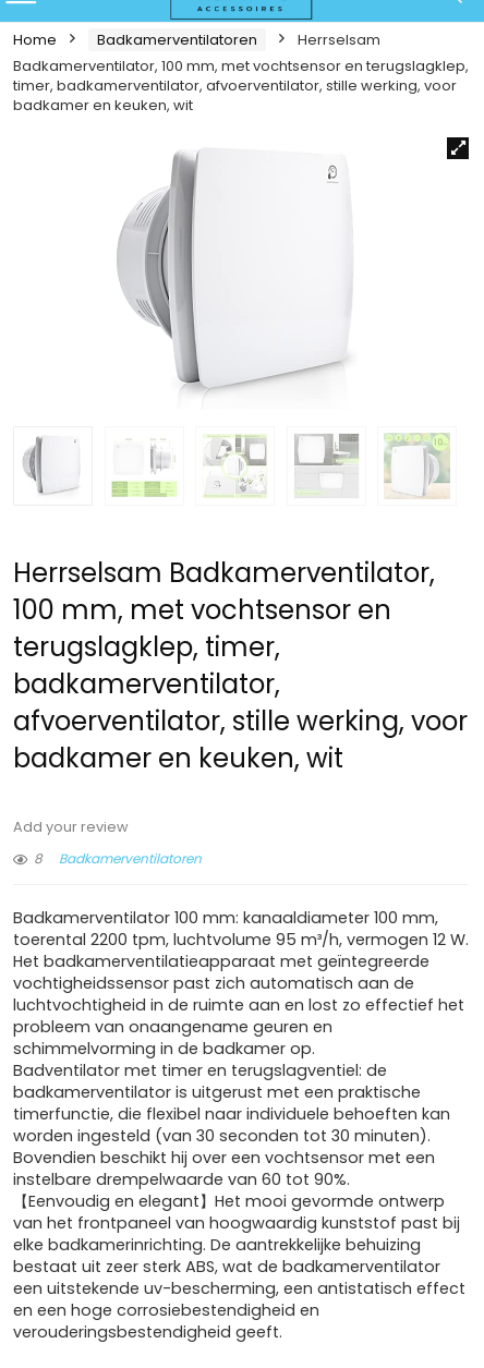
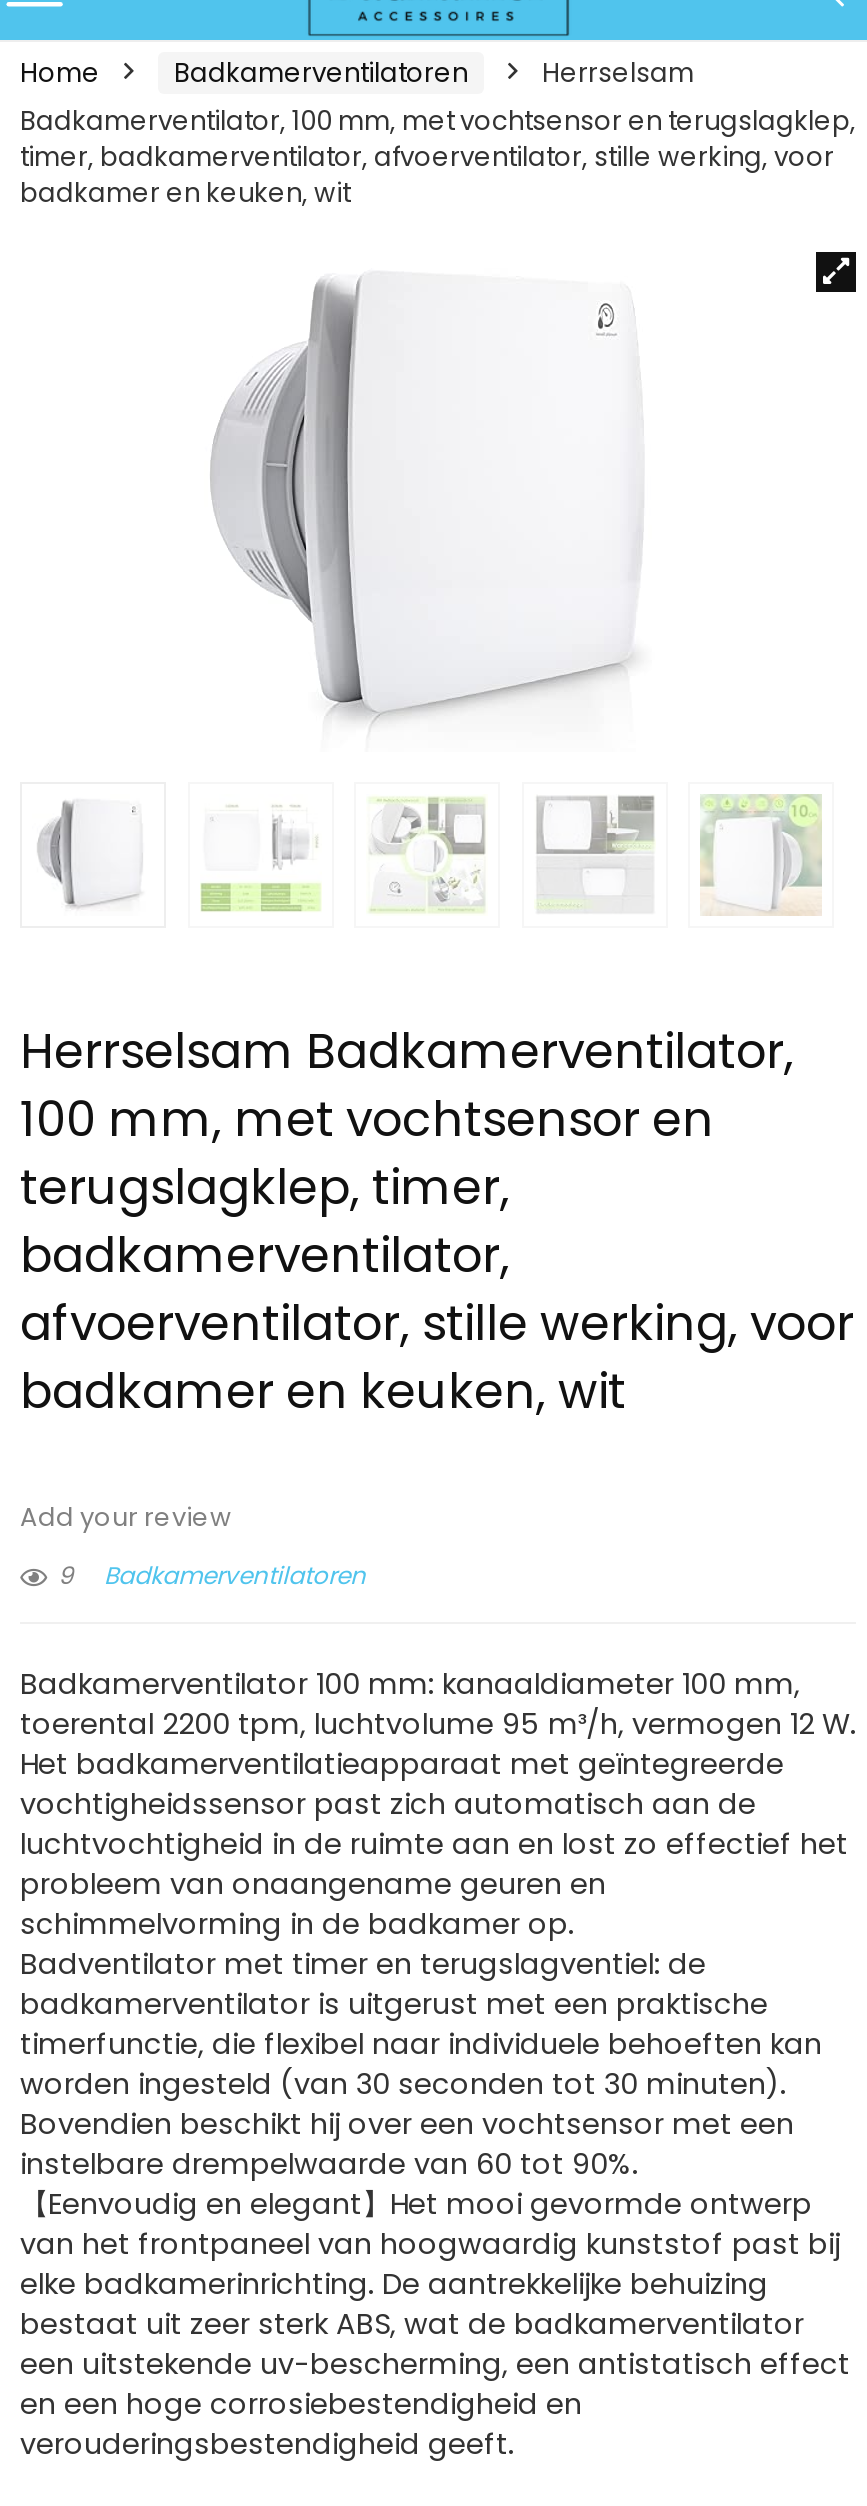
- 8 Badkamerventilatoren
+ 9 Badkamerventilatoren
